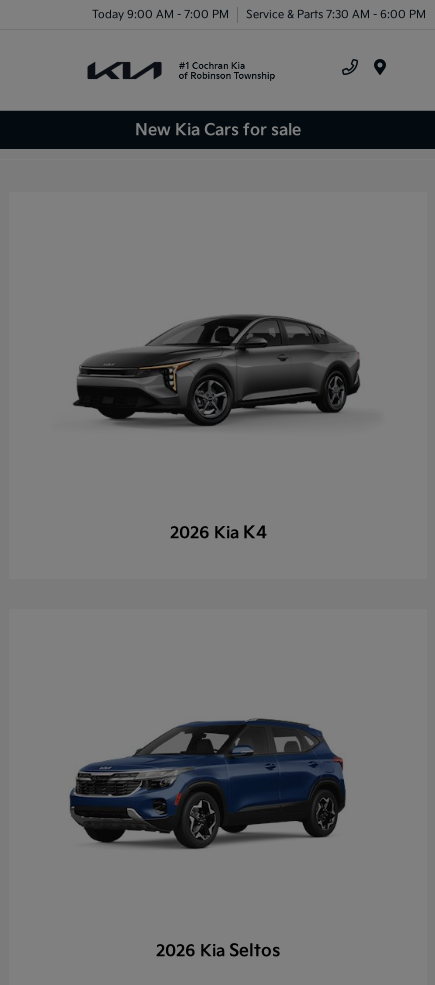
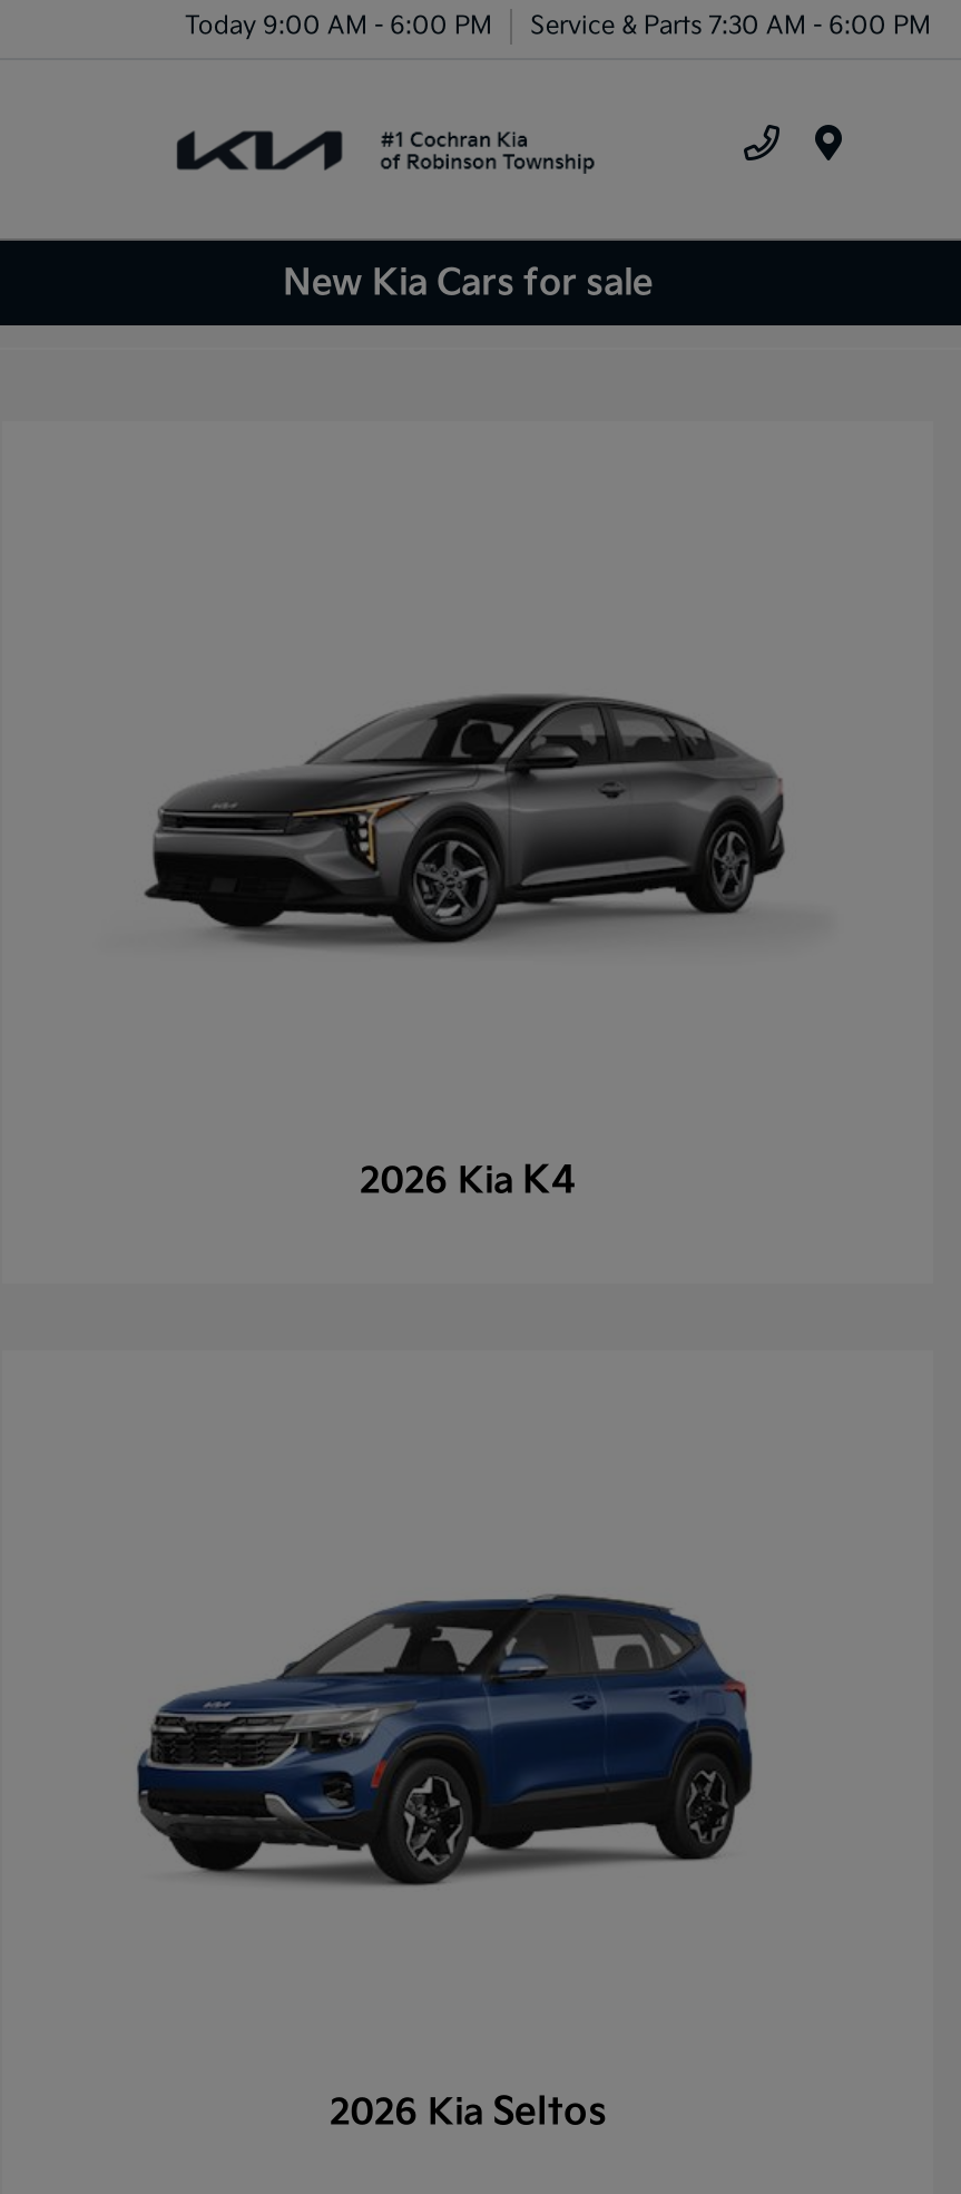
- Today 9:00 AM - 7:00 PM Service & Parts 7:30 AM - 6:00 PM
+ Today 9:00 AM - 6:00 PM Service & Parts 7:30 AM - 6:00 PM
